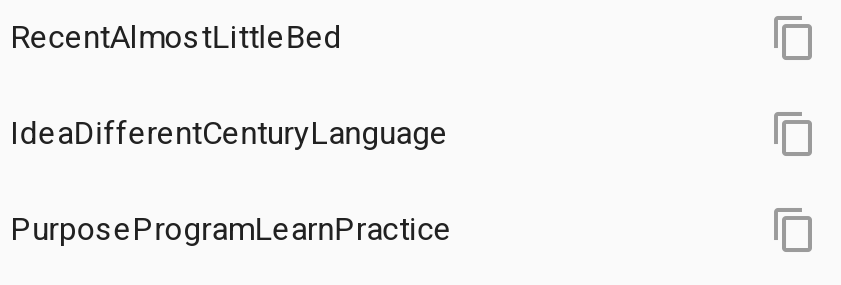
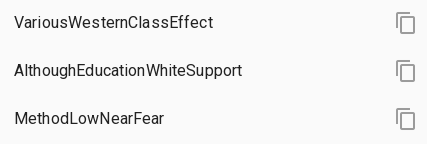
- RecentAlmostLittleBed
+ VariousWesternClassEffect

- IdeaDifferentCenturyLanguage
+ AlthoughEducationWhiteSupport

- PurposeProgramLearnPractice
+ MethodLowNearFear
